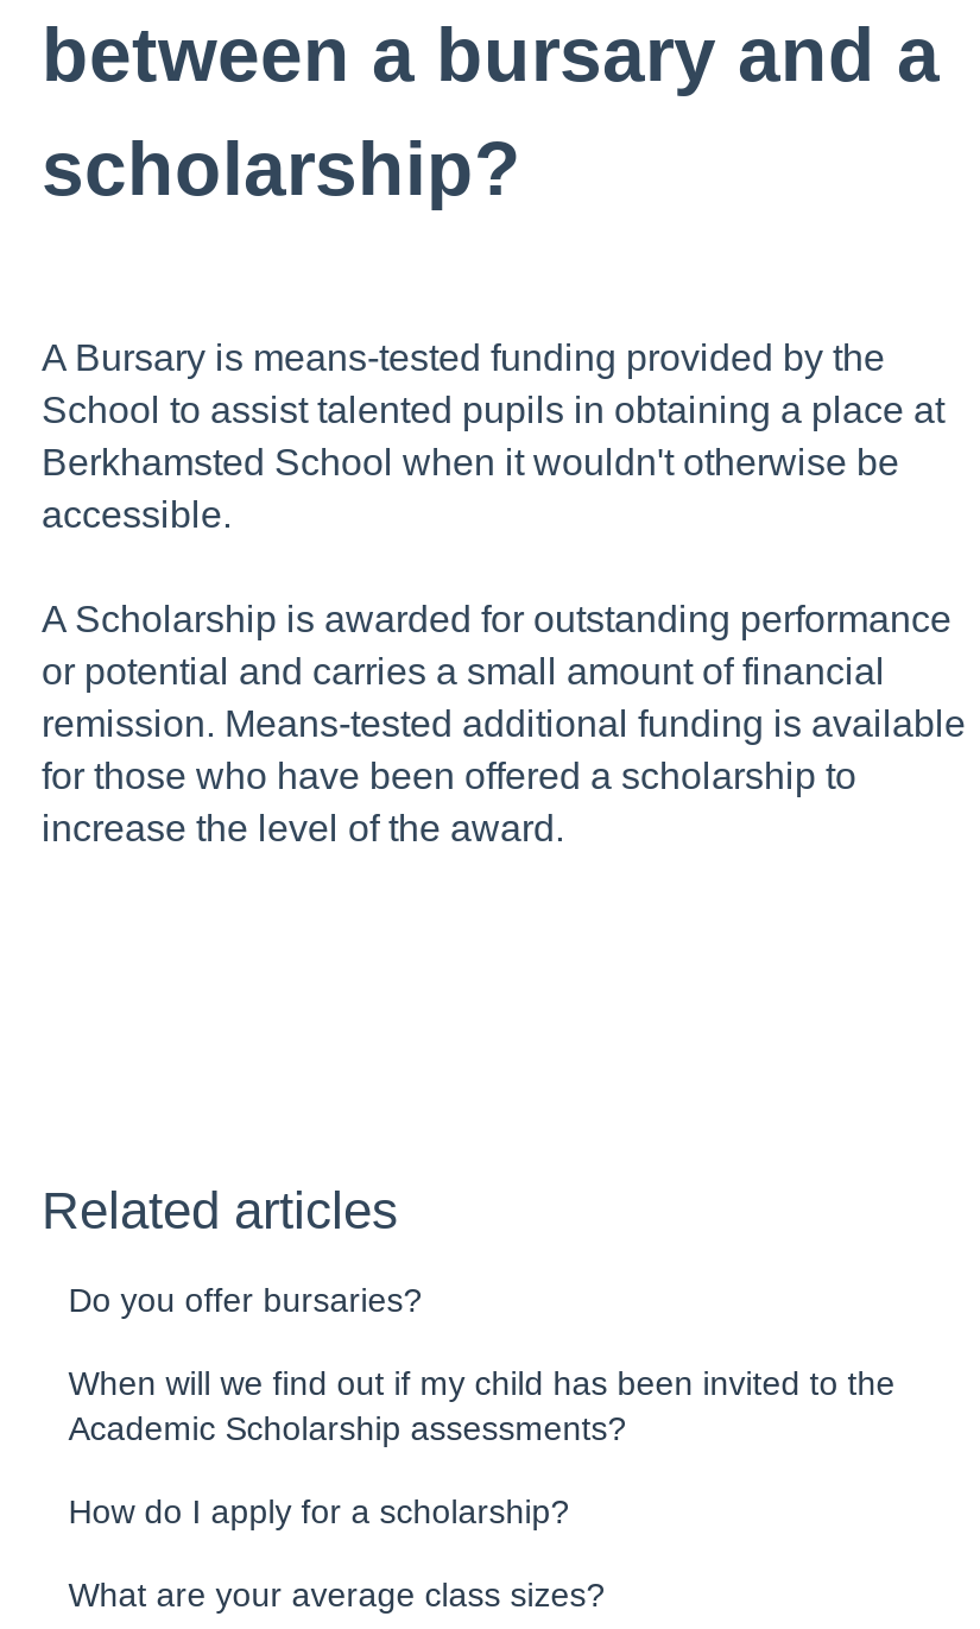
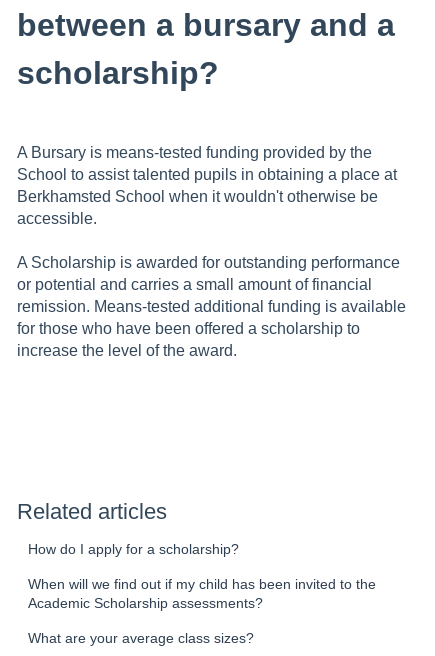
- Do you offer bursaries?

moved up: How do I apply for a scholarship?
